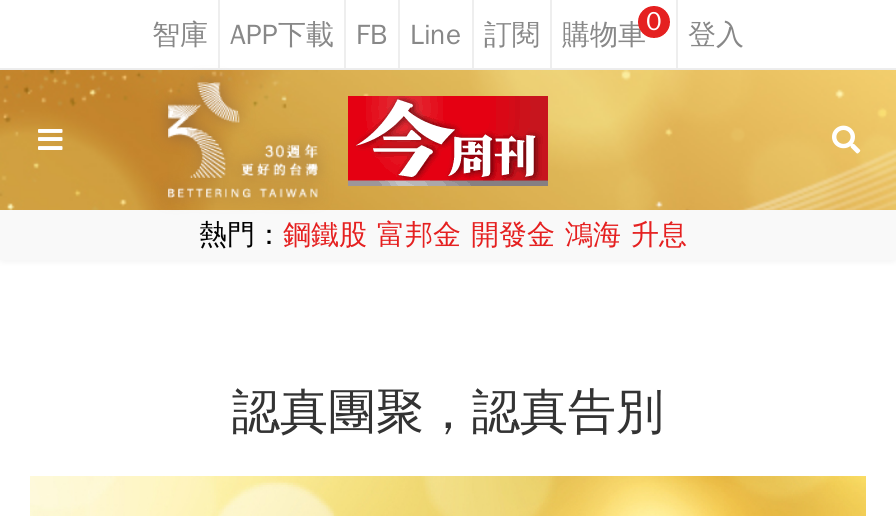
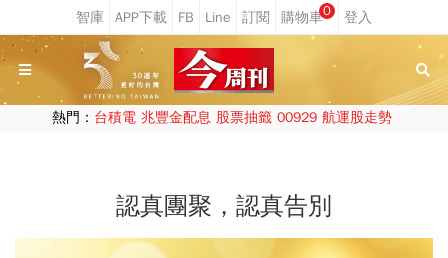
- 熱門：鋼鐵股 富邦金 開發金 鴻海 升息
+ 熱門：台積電 兆豐金配息 股票抽籤 00929 航運股走勢
